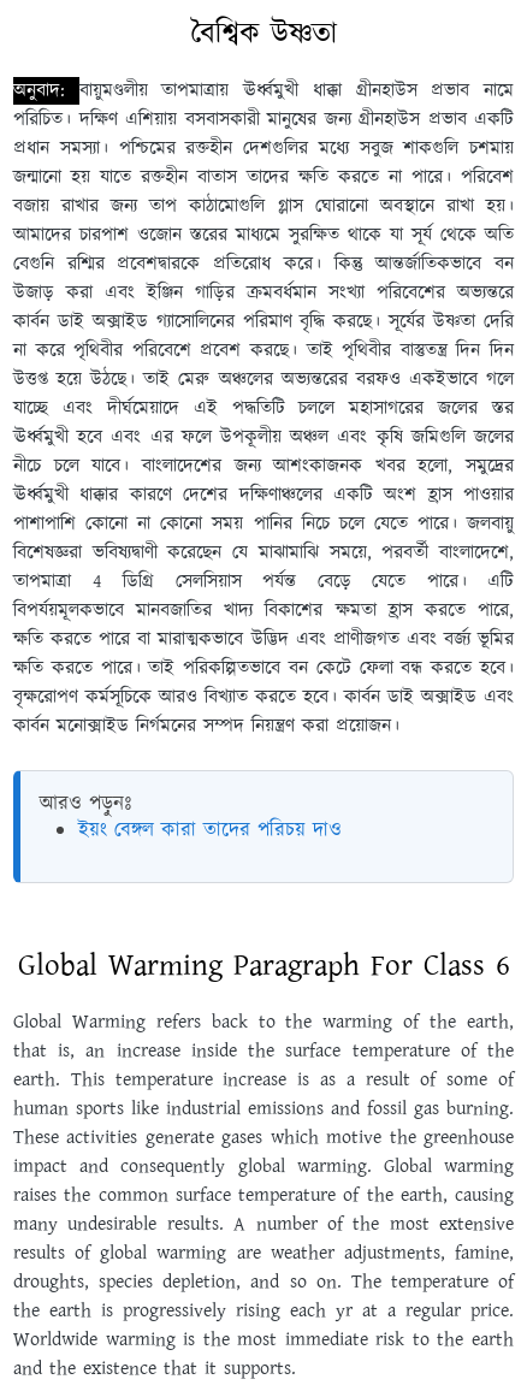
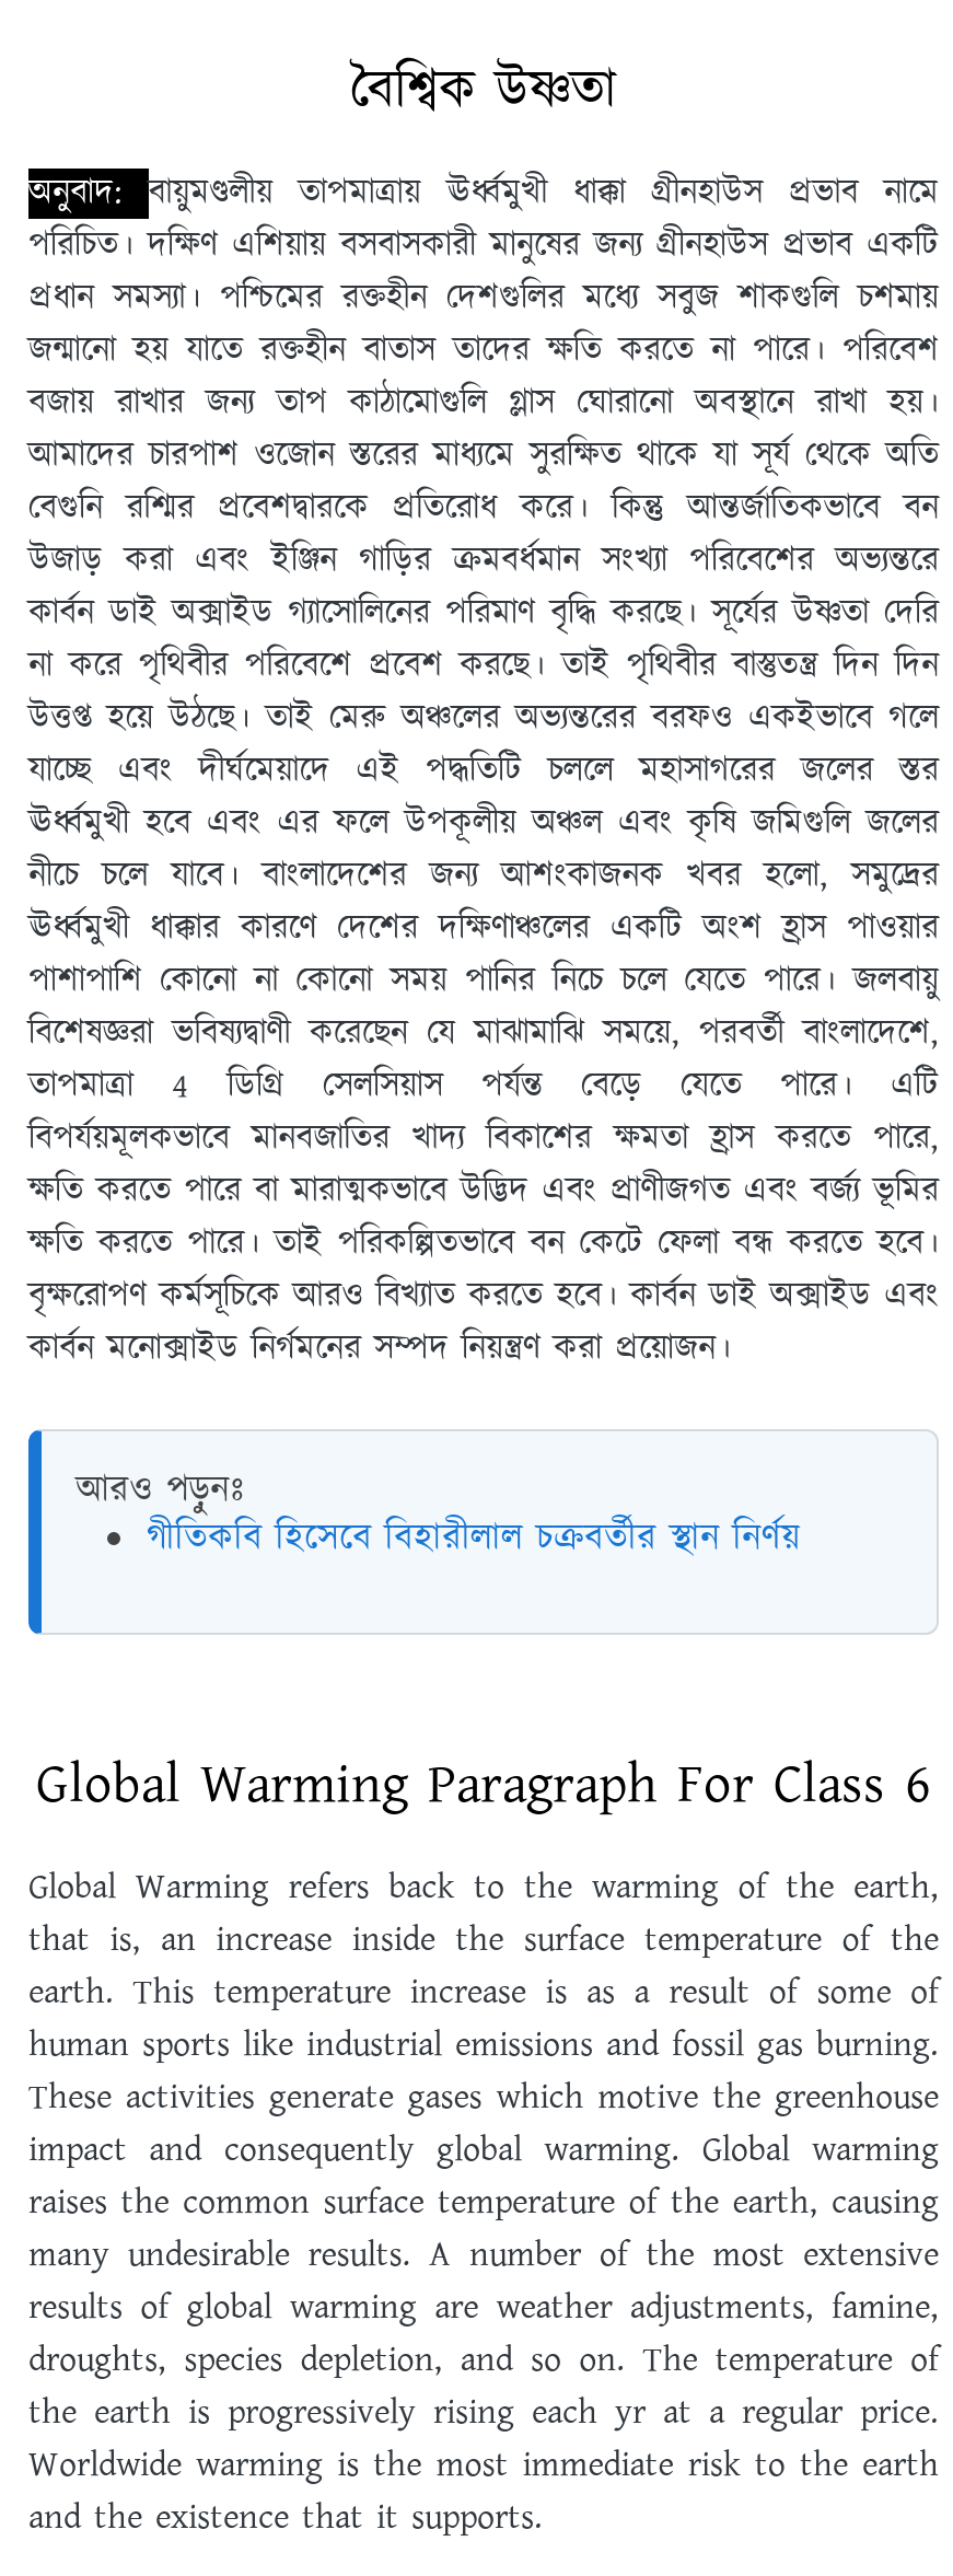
- ইয়ং বেঙ্গল কারা তাদের পরিচয় দাও
+ গীতিকবি হিসেবে বিহারীলাল চক্রবর্তীর স্থান নির্ণয়
